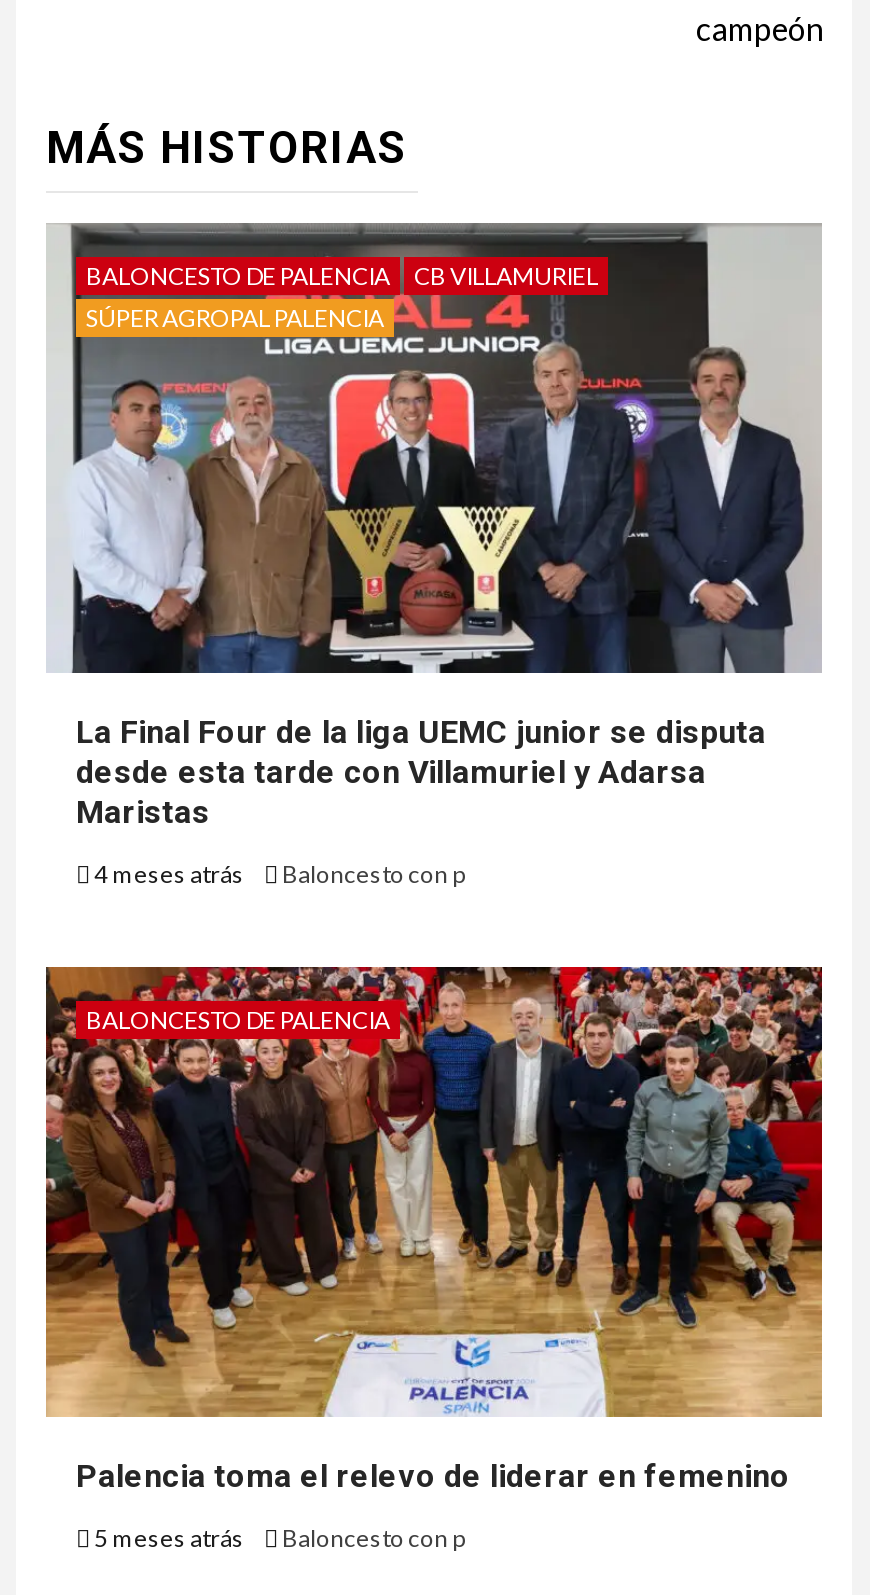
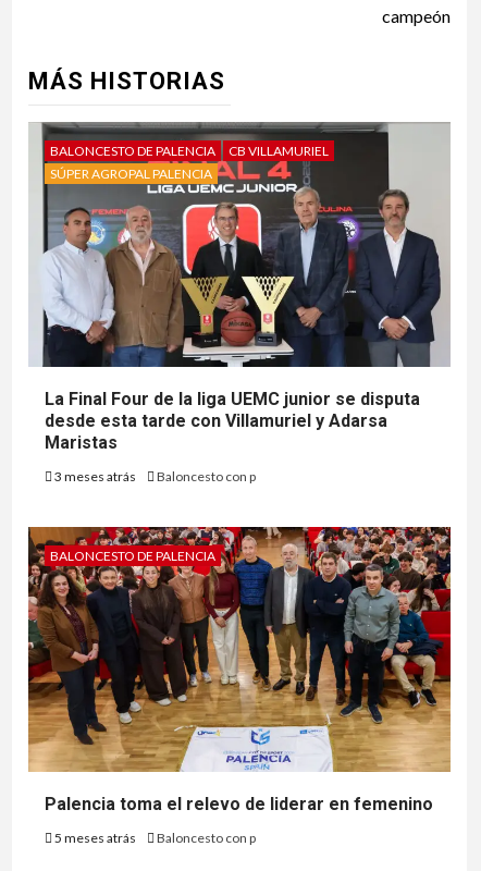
- 4 meses atrás Baloncesto con p
+ 3 meses atrás Baloncesto con p
